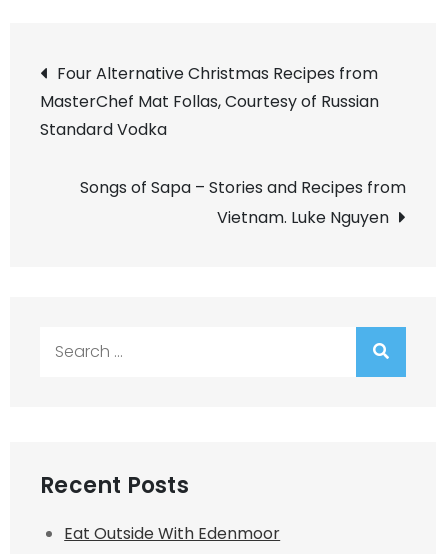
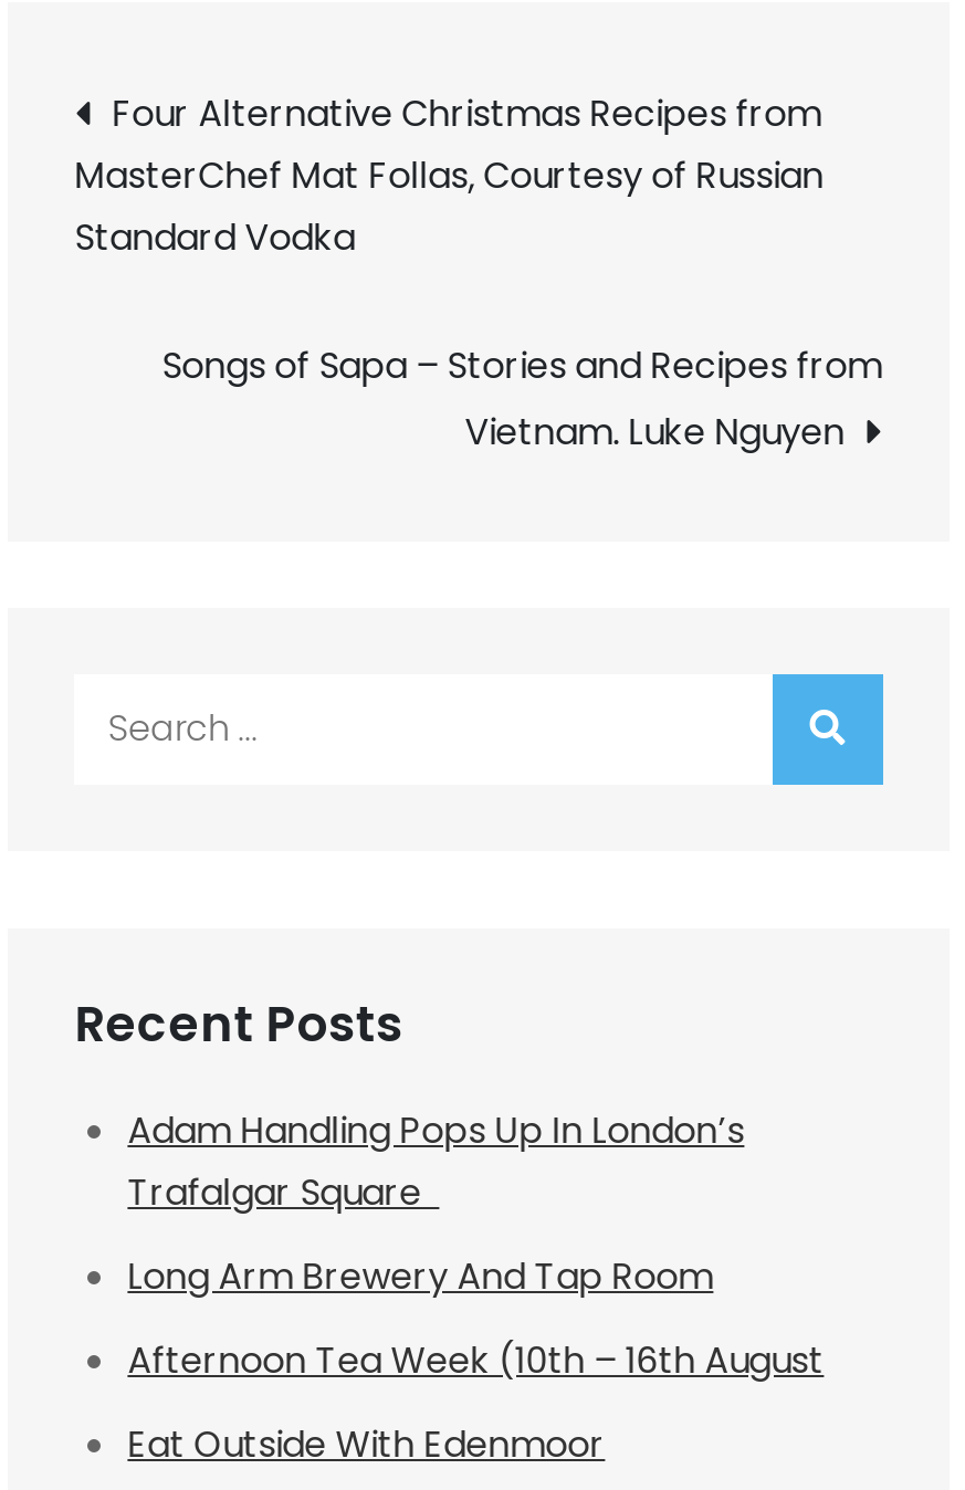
+ Adam Handling Pops Up In London’s
+ Trafalgar Square
+ Long Arm Brewery And Tap Room
+ Afternoon Tea Week (10th – 16th August
